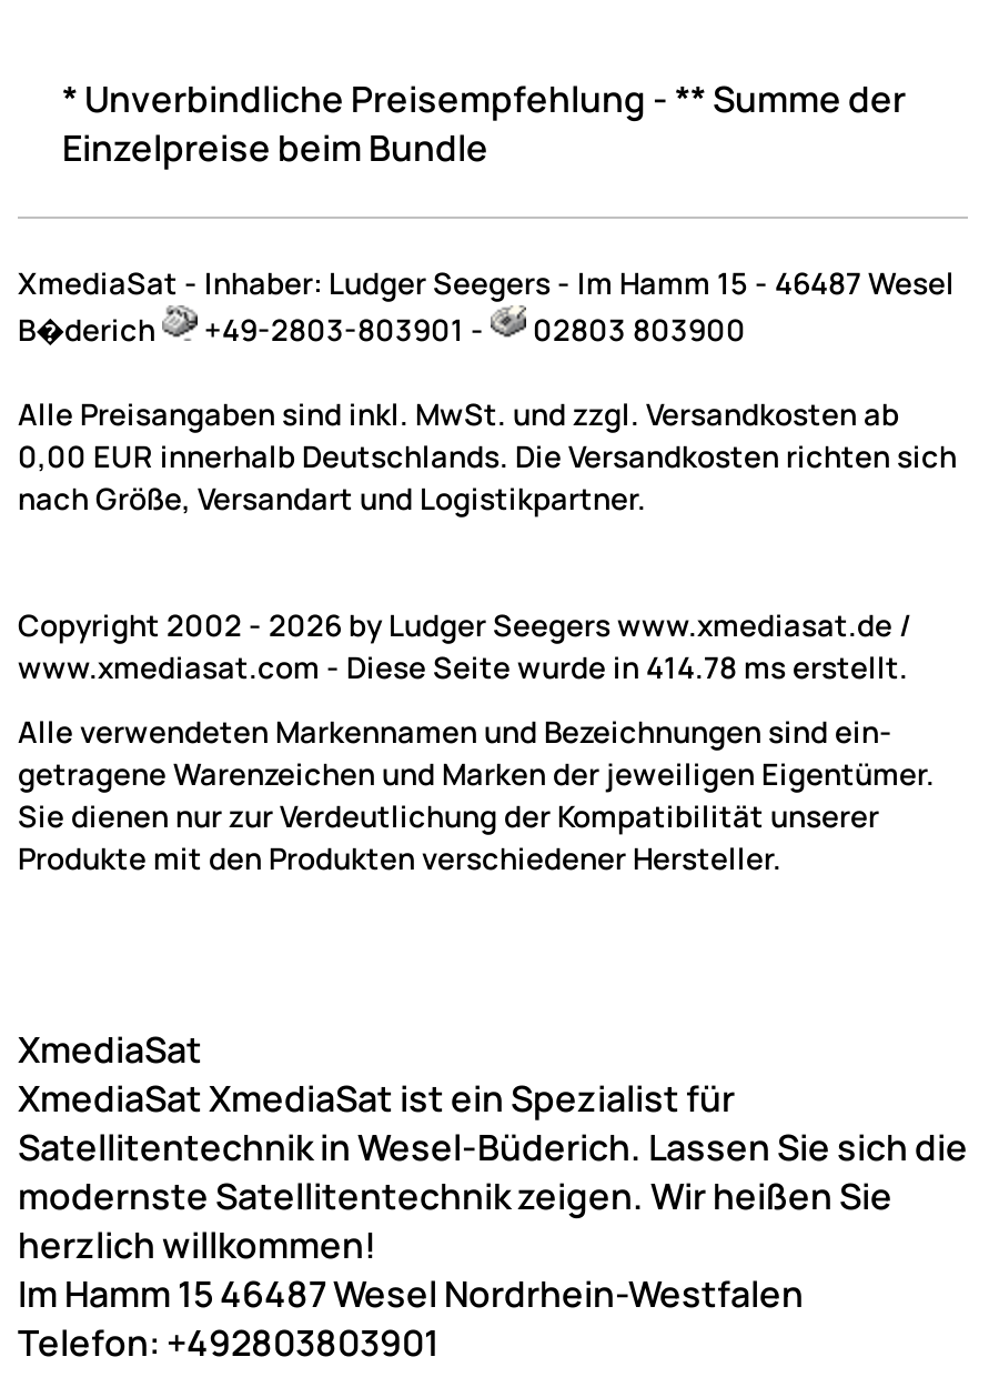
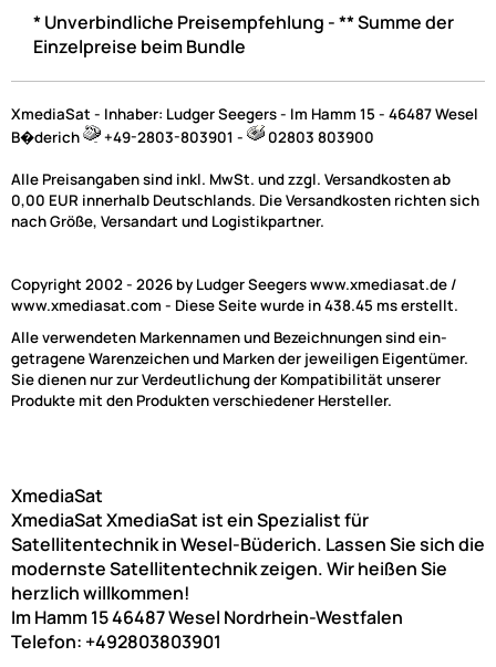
- www.xmediasat.com - Diese Seite wurde in 414.78 ms erstellt.
+ www.xmediasat.com - Diese Seite wurde in 438.45 ms erstellt.
